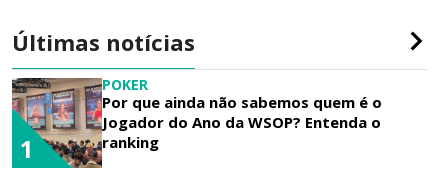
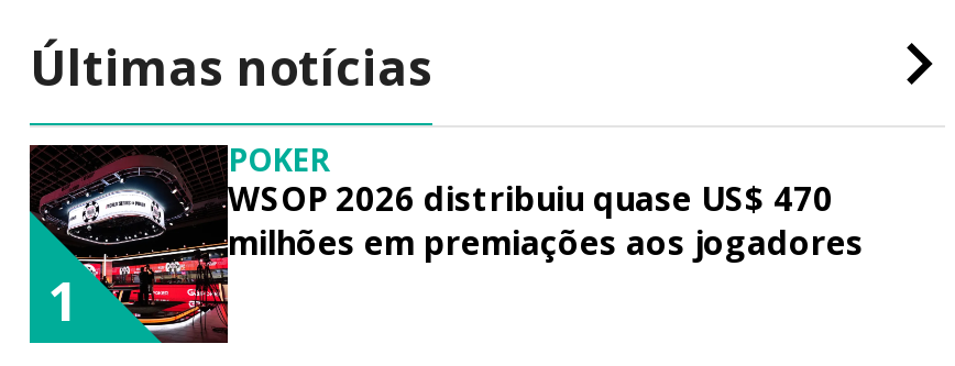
- [image]
- Por que ainda não sabemos quem é o
- Jogador do Ano da WSOP? Entenda o
- ranking
+ [image]
+ WSOP 2026 distribuiu quase US$ 470
+ milhões em premiações aos jogadores
